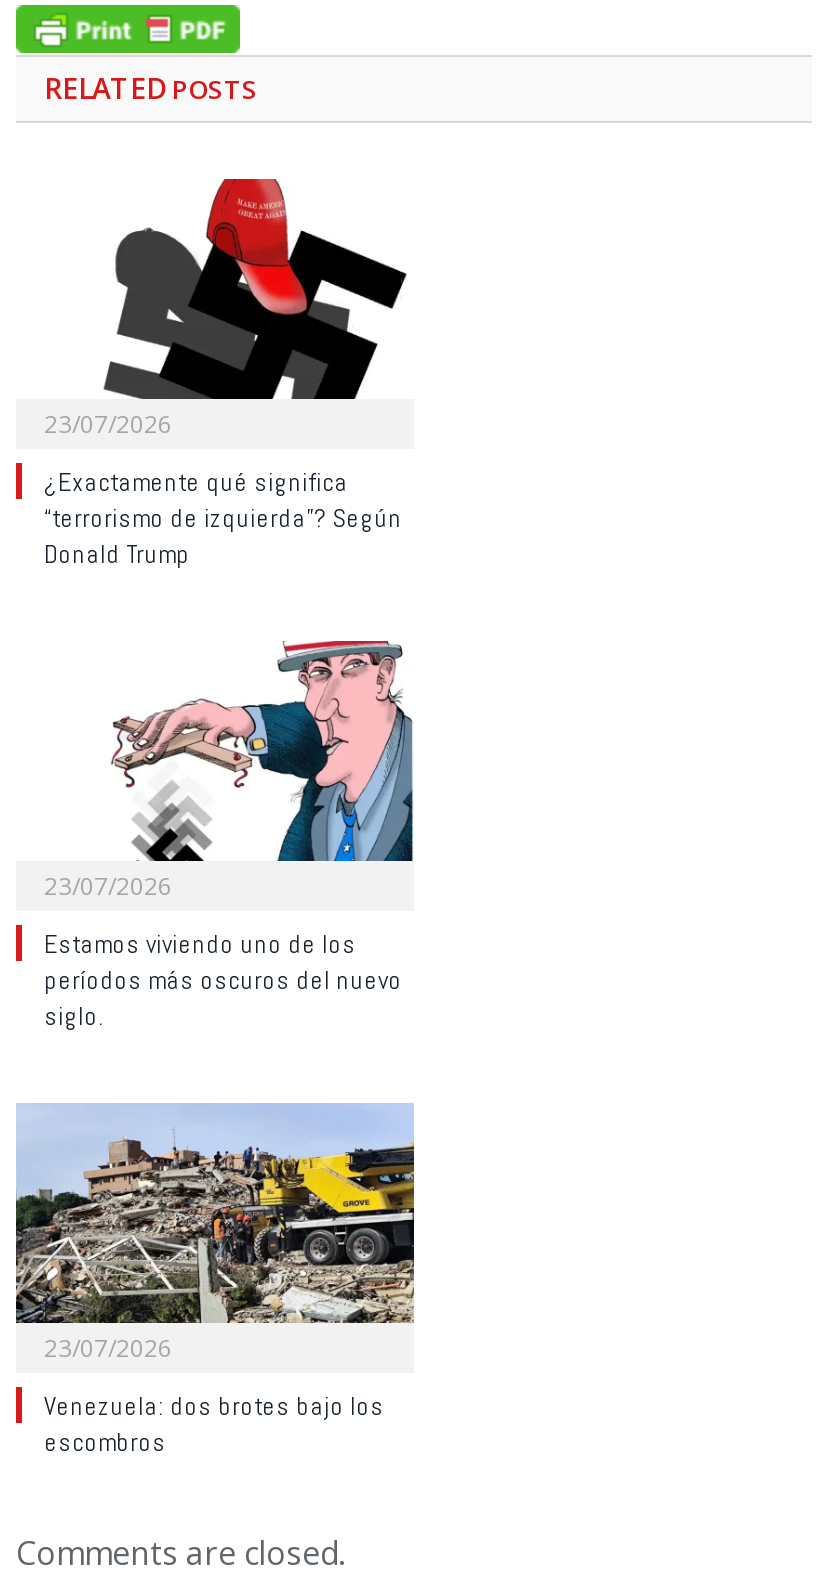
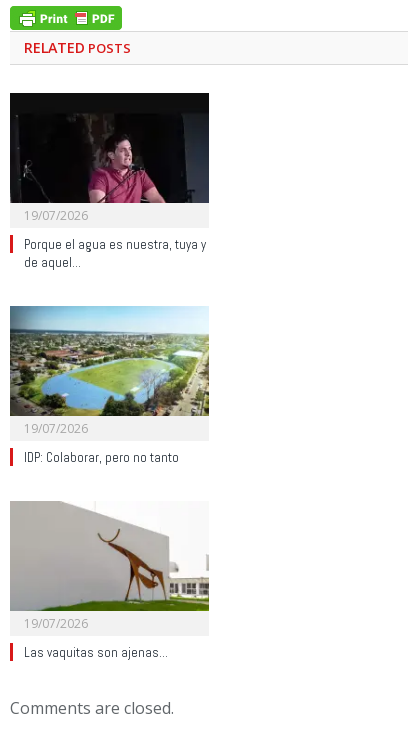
- [image]
- 23/07/2026
+ [image]
+ 19/07/2026

- ¿Exactamente qué significa
- “terrorismo de izquierda”? Según
- Donald Trump
+ Porque el agua es nuestra, tuya y
+ de aquel…

- [image]
- 23/07/2026
+ [image]
+ 19/07/2026

- Estamos viviendo uno de los
- períodos más oscuros del nuevo
- siglo.
+ IDP: Colaborar, pero no tanto

- [image]
- 23/07/2026
+ [image]
+ 19/07/2026

- Venezuela: dos brotes bajo los
- escombros
+ Las vaquitas son ajenas…
